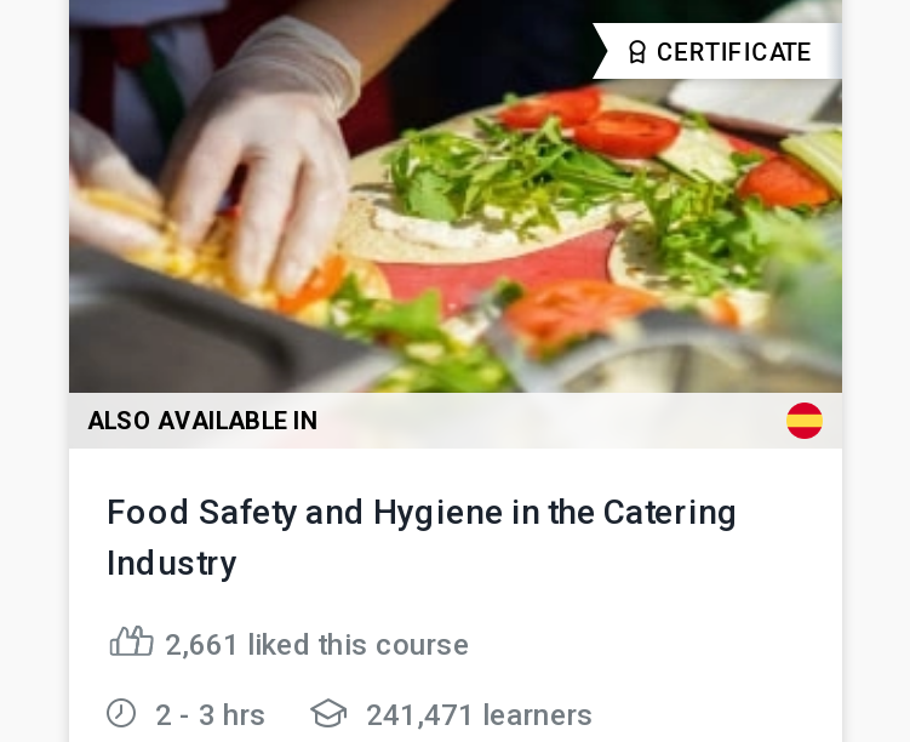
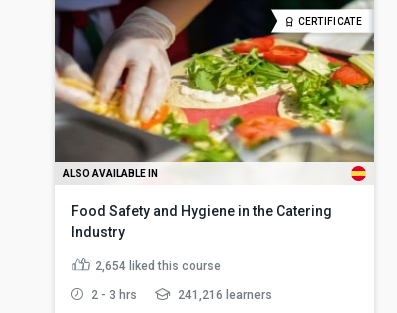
- 2,661 liked this course
+ 2,654 liked this course

- 241,471 learners
+ 241,216 learners
